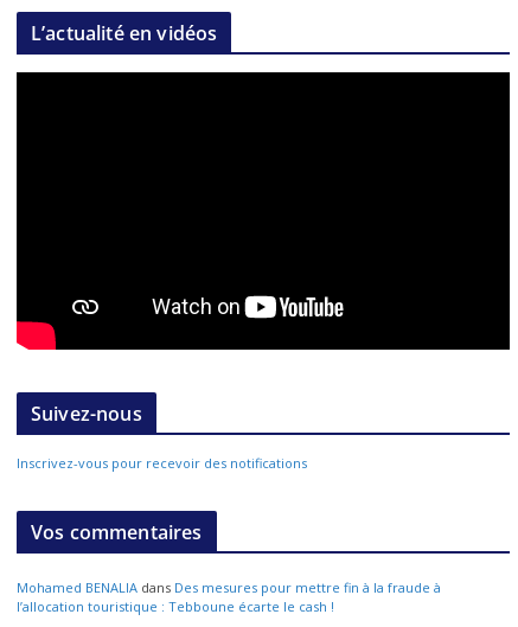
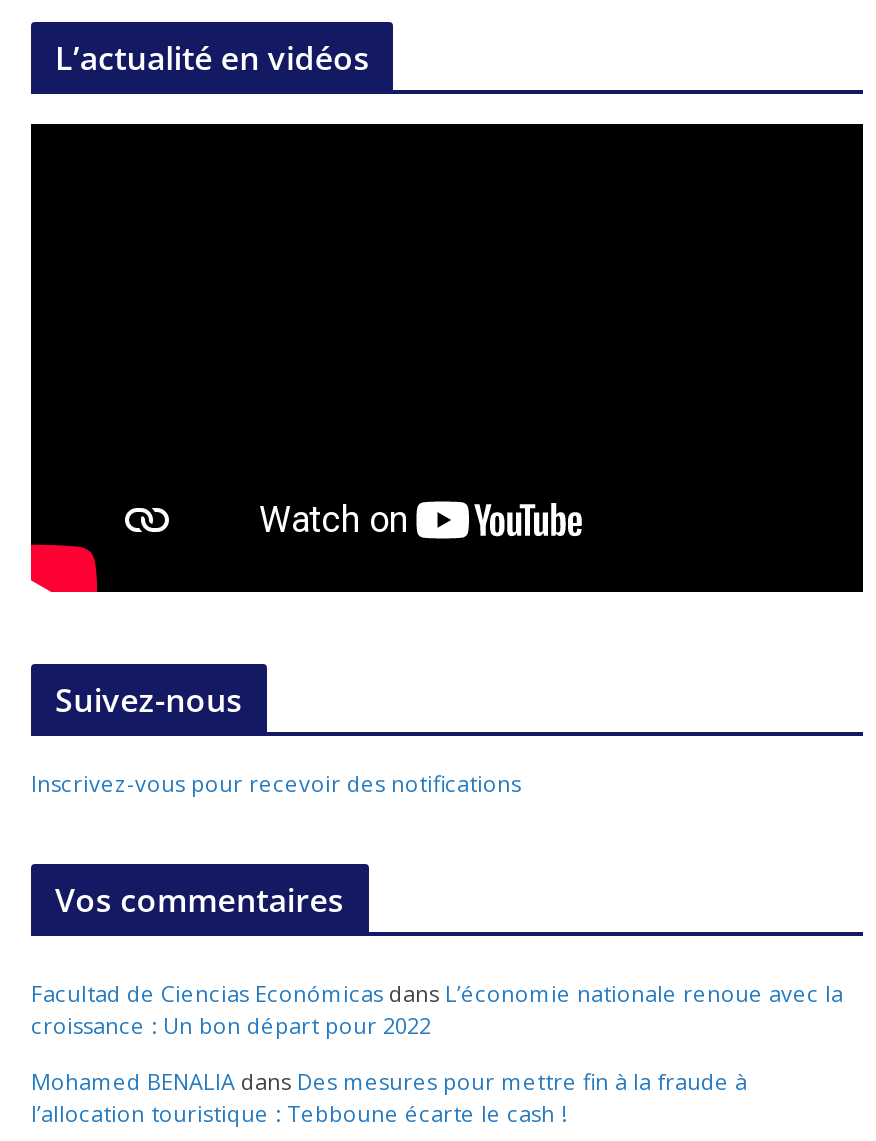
+ Facultad de Ciencias Económicas dans L’économie nationale renoue avec la
+ croissance : Un bon départ pour 2022
